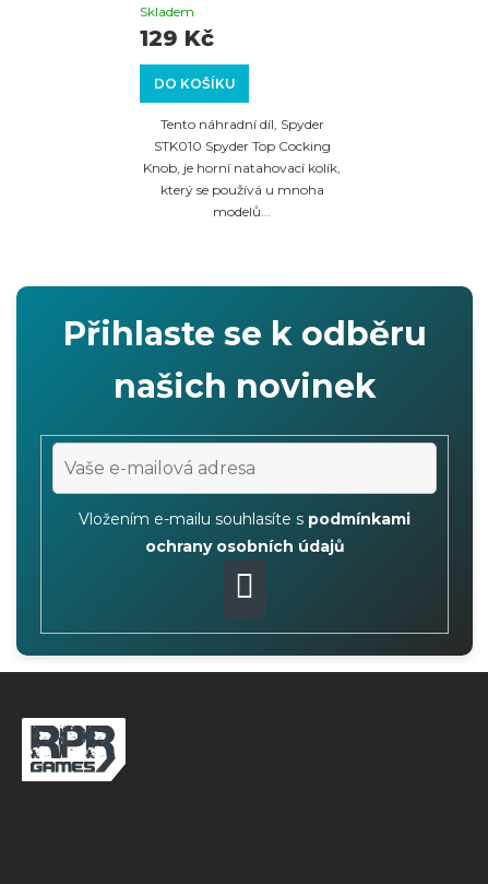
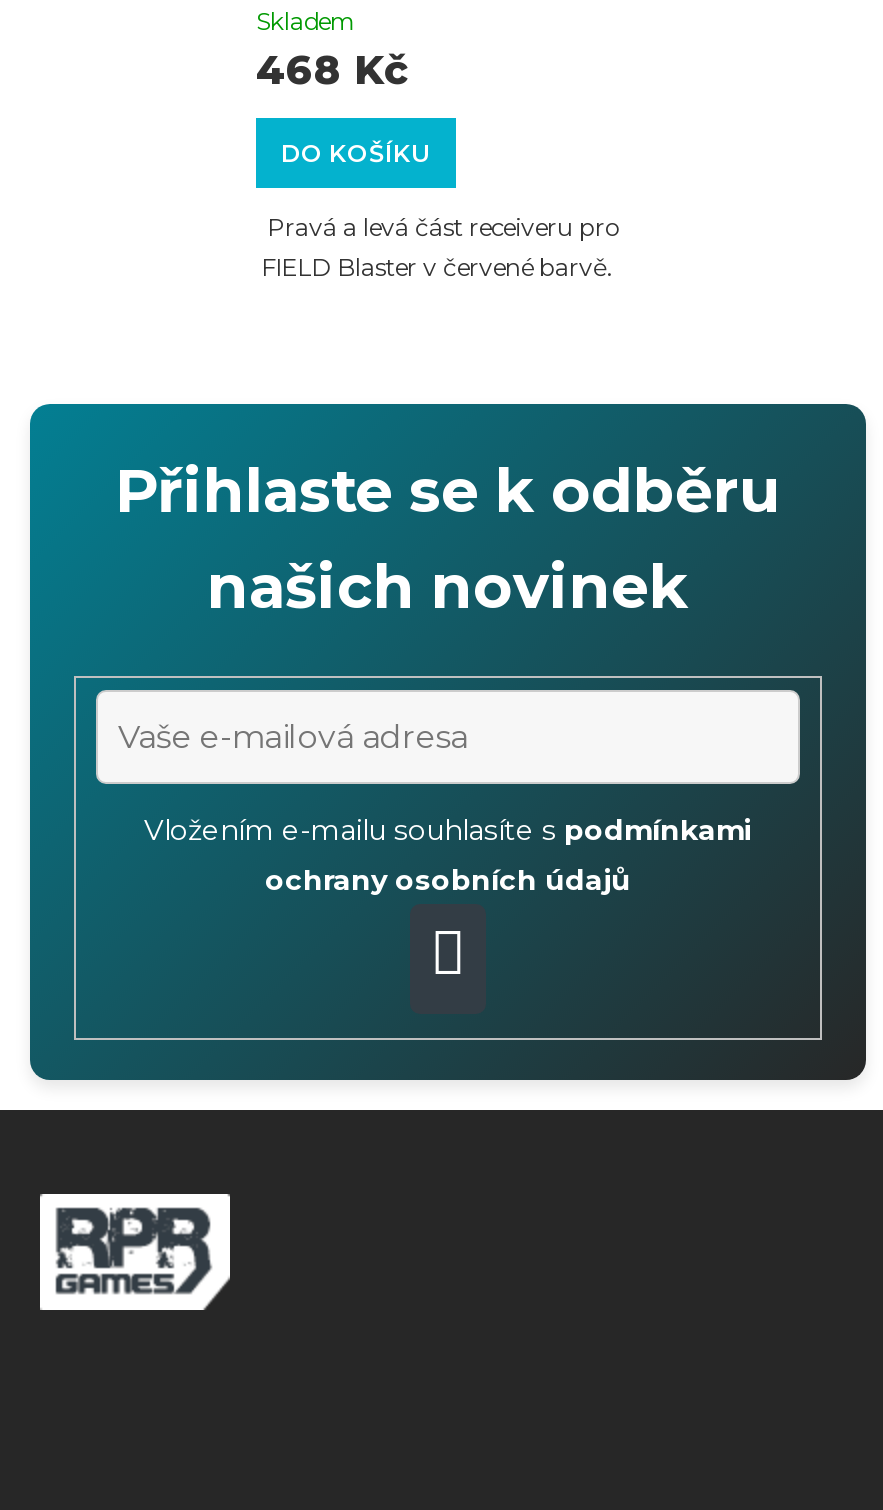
- 129 Kč
+ 468 Kč

- Tento náhradní díl, Spyder
- STK010 Spyder Top Cocking
- Knob, je horní natahovací kolík,
- který se používá u mnoha
- modelů...
+ Pravá a levá část receiveru pro
+ FIELD Blaster v červené barvě.
